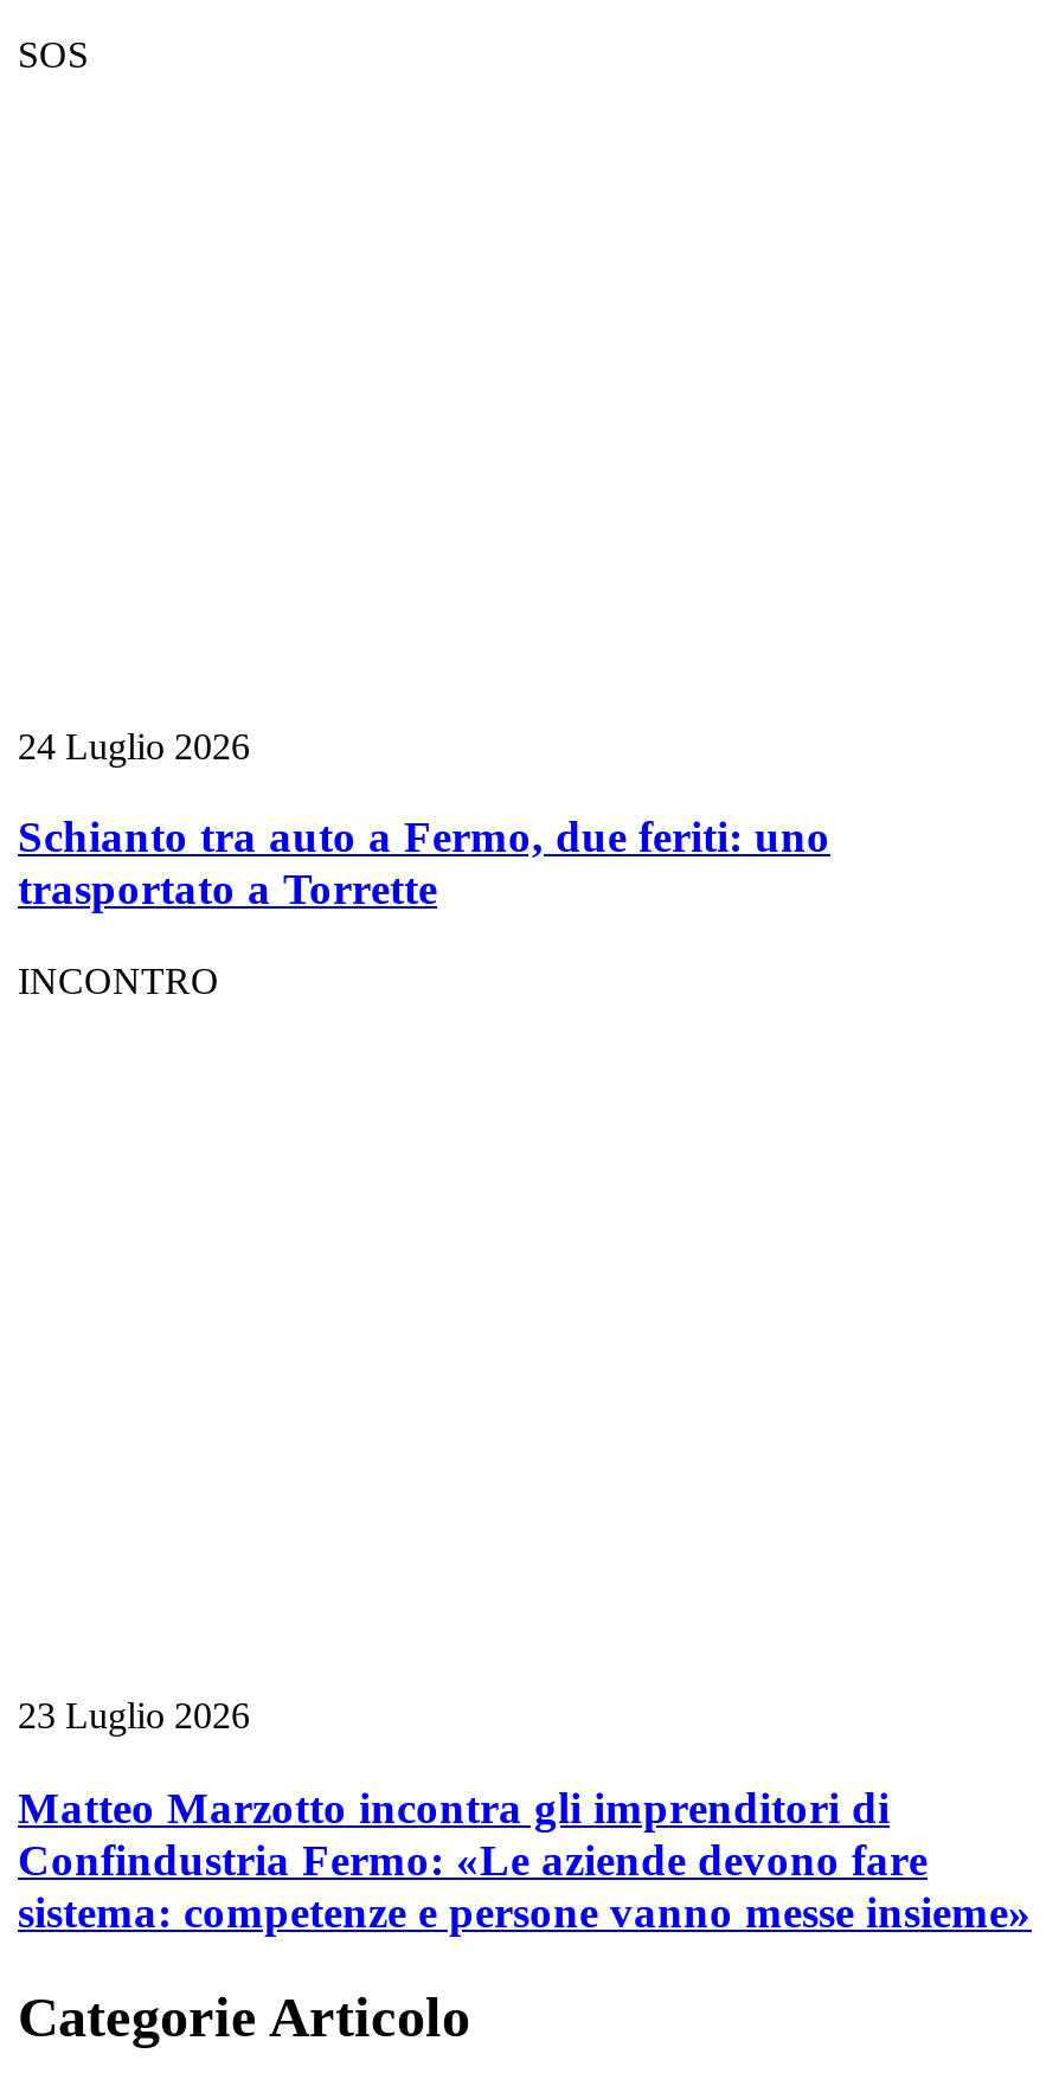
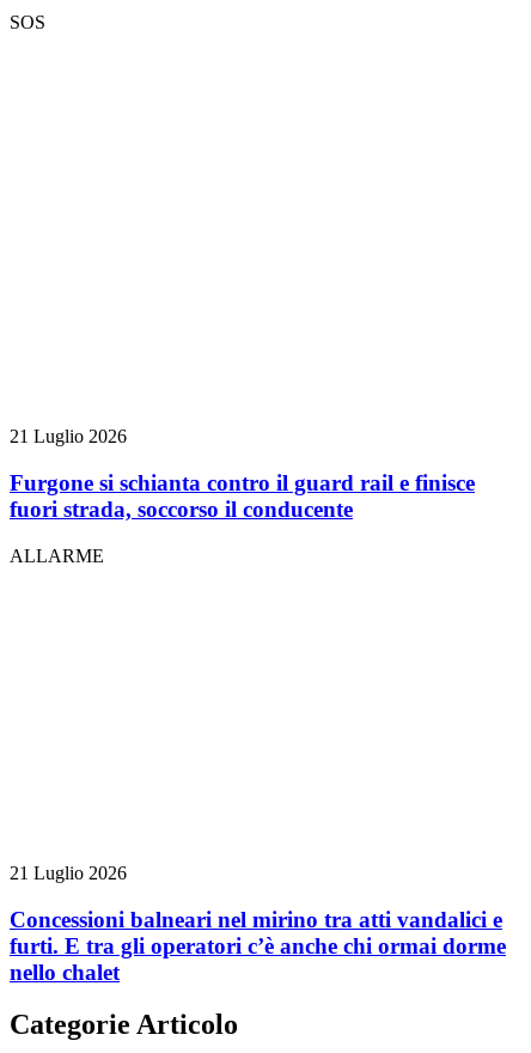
- 24 Luglio 2026
+ 21 Luglio 2026

- Schianto tra auto a Fermo, due feriti: uno
- trasportato a Torrette
+ Furgone si schianta contro il guard rail e finisce
+ fuori strada, soccorso il conducente

- INCONTRO
+ ALLARME

- 23 Luglio 2026
+ 21 Luglio 2026

- Matteo Marzotto incontra gli imprenditori di
- Confindustria Fermo: «Le aziende devono fare
- sistema: competenze e persone vanno messe insieme»
+ Concessioni balneari nel mirino tra atti vandalici e
+ furti. E tra gli operatori c’è anche chi ormai dorme
+ nello chalet
